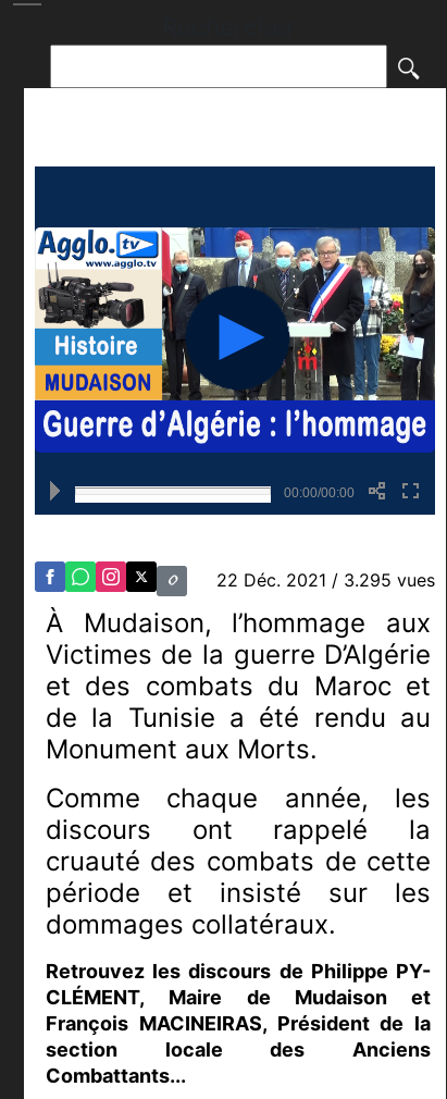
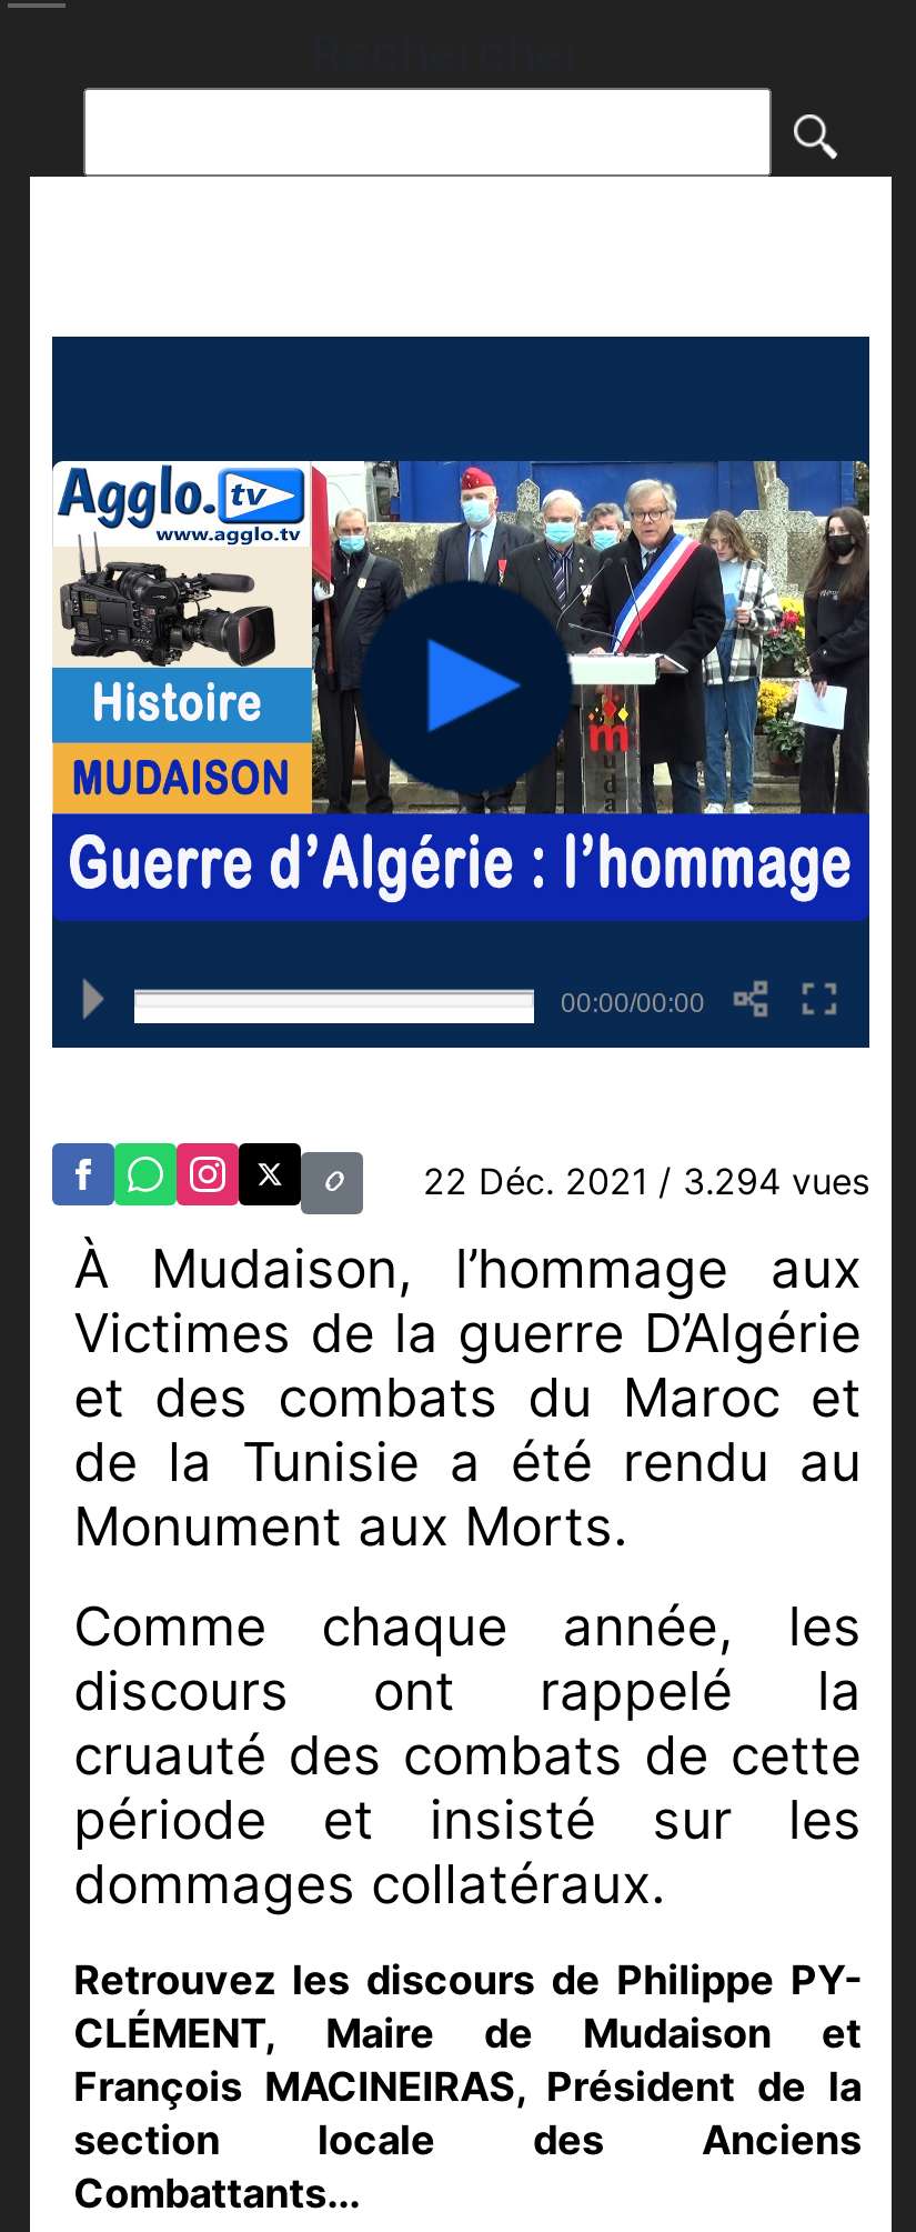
- 22 Déc. 2021 / 3.295 vues
+ 22 Déc. 2021 / 3.294 vues
